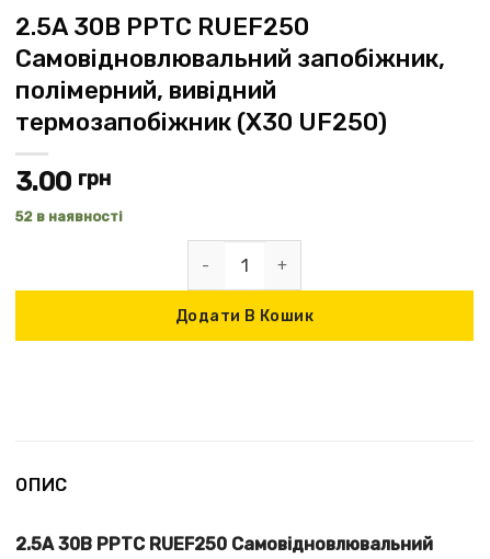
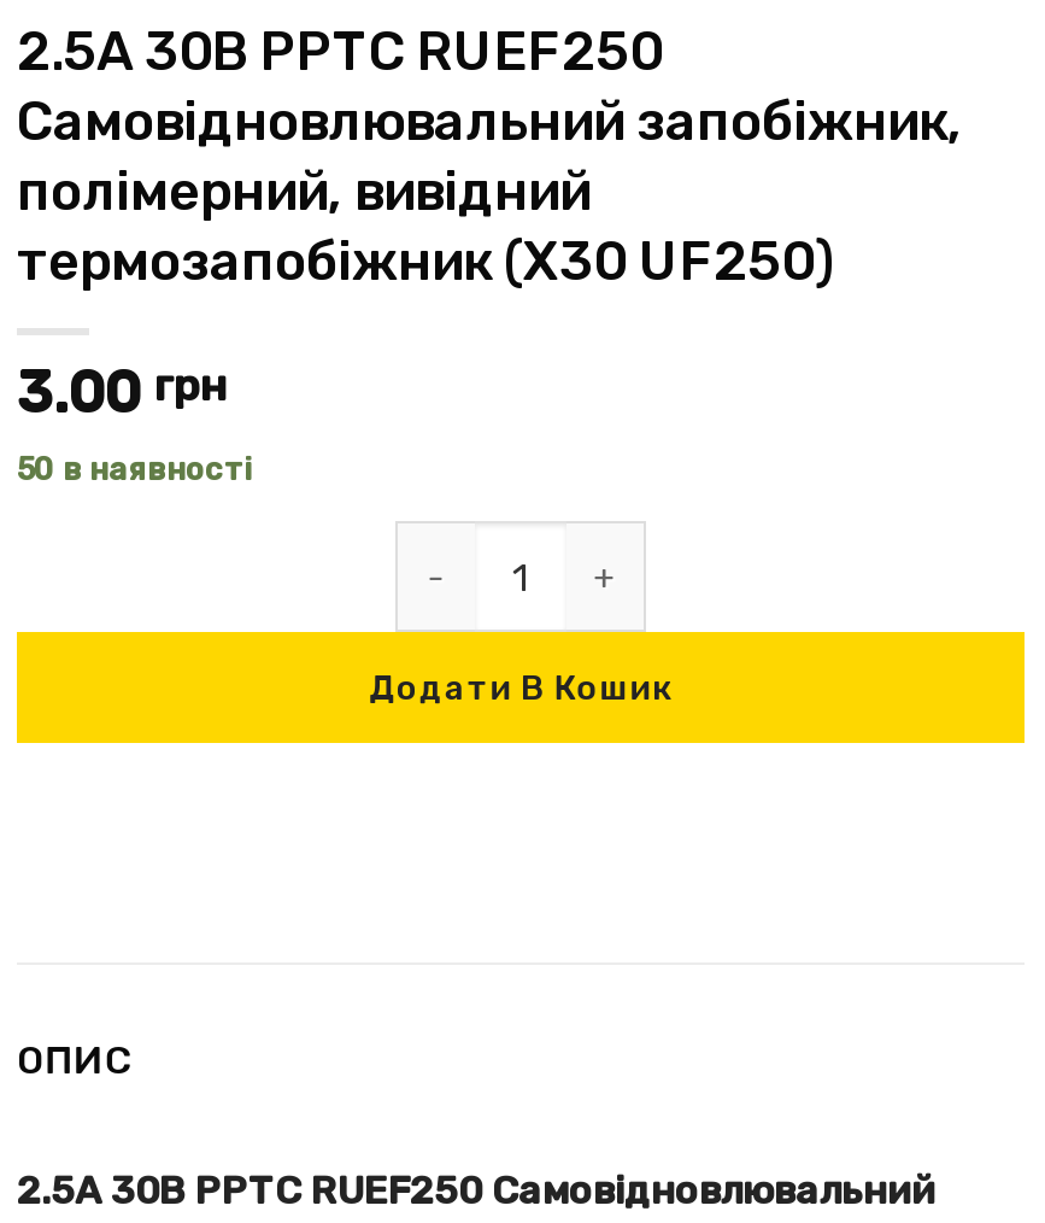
- 52 в наявності
+ 50 в наявності
